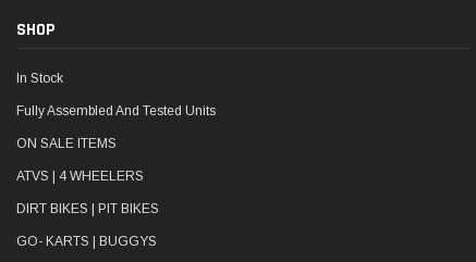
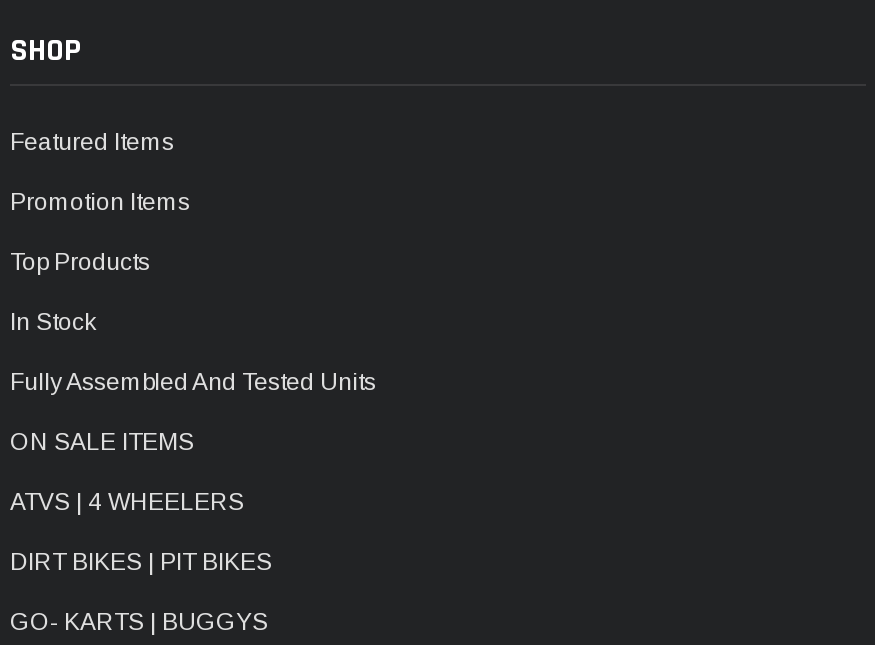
+ Featured Items
+ Promotion Items
+ Top Products
